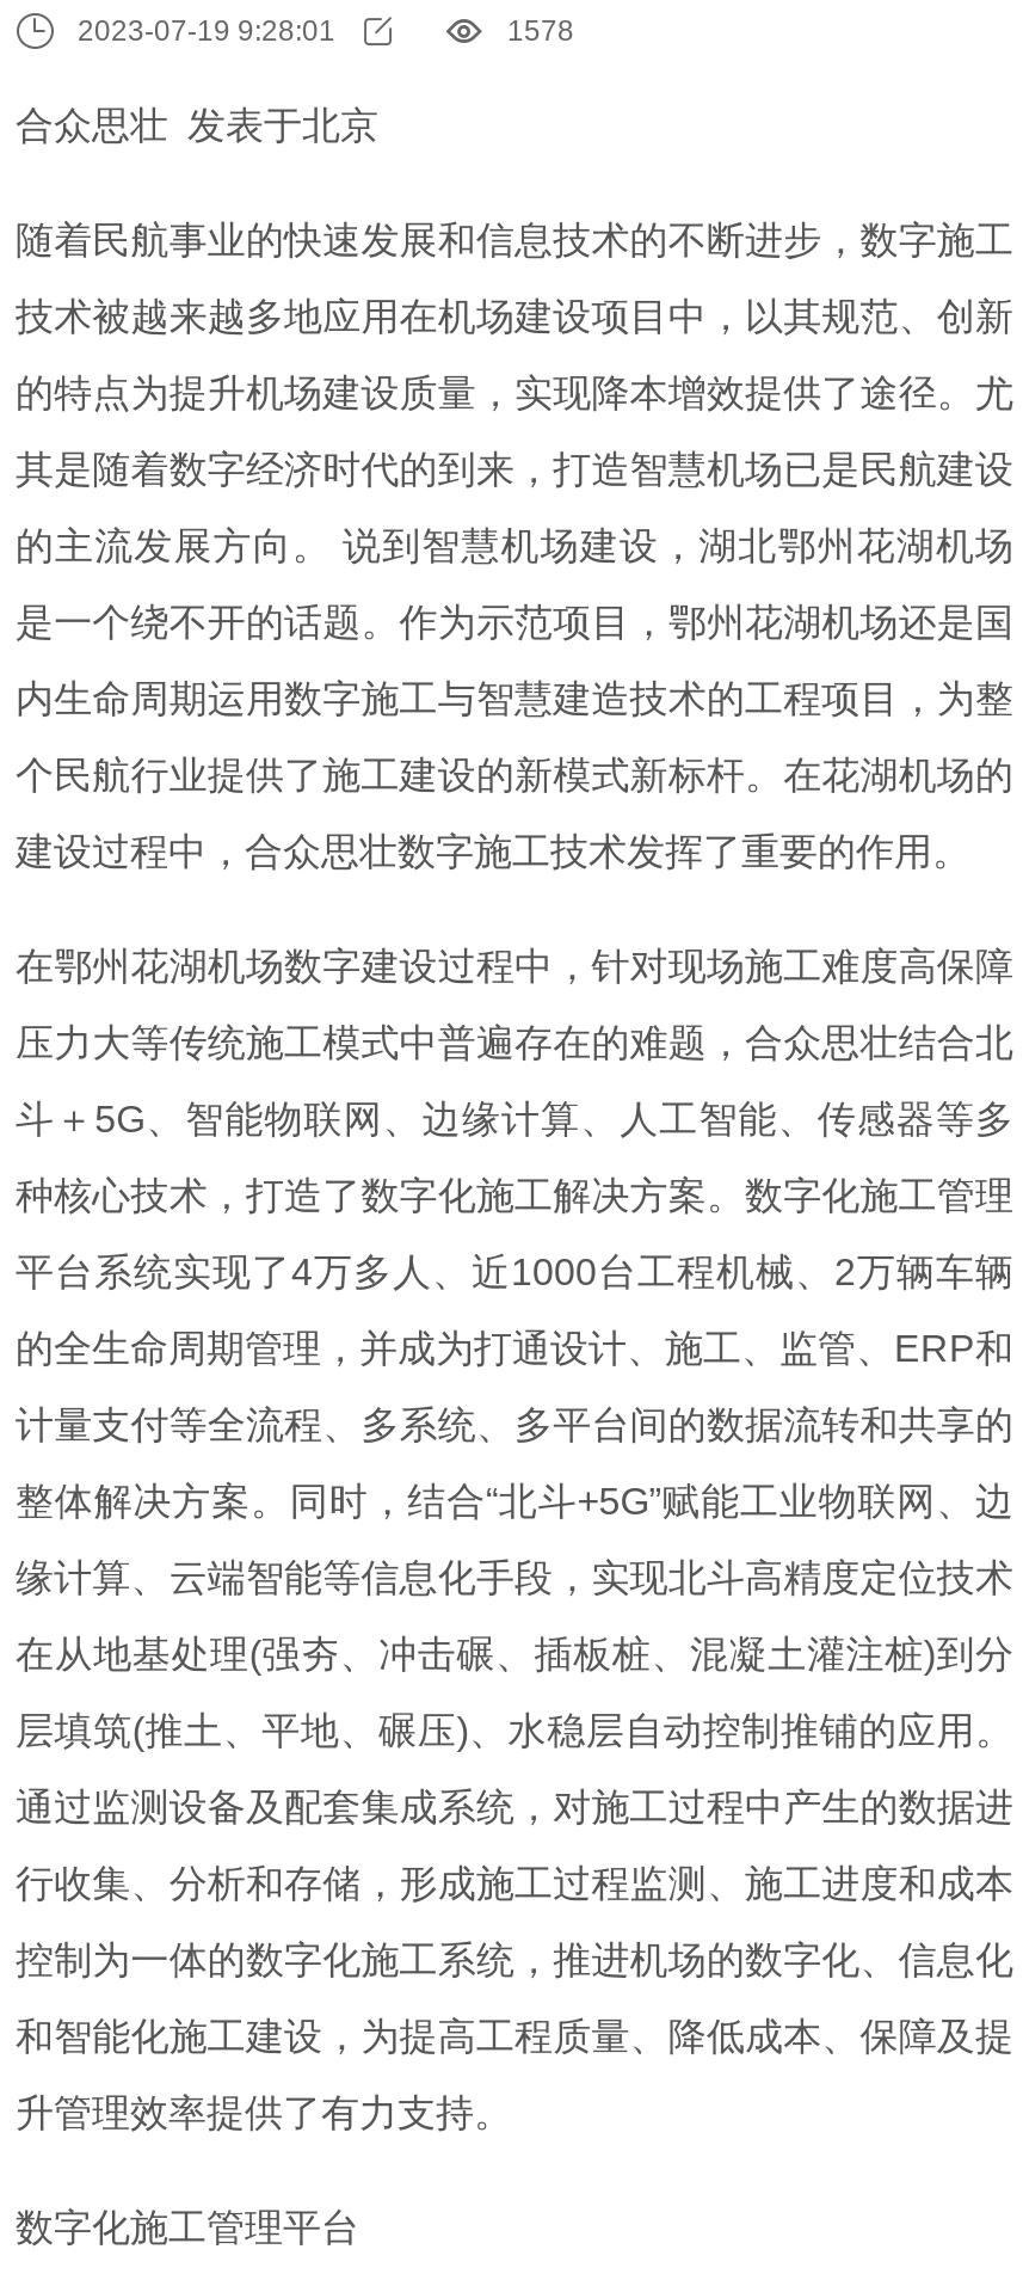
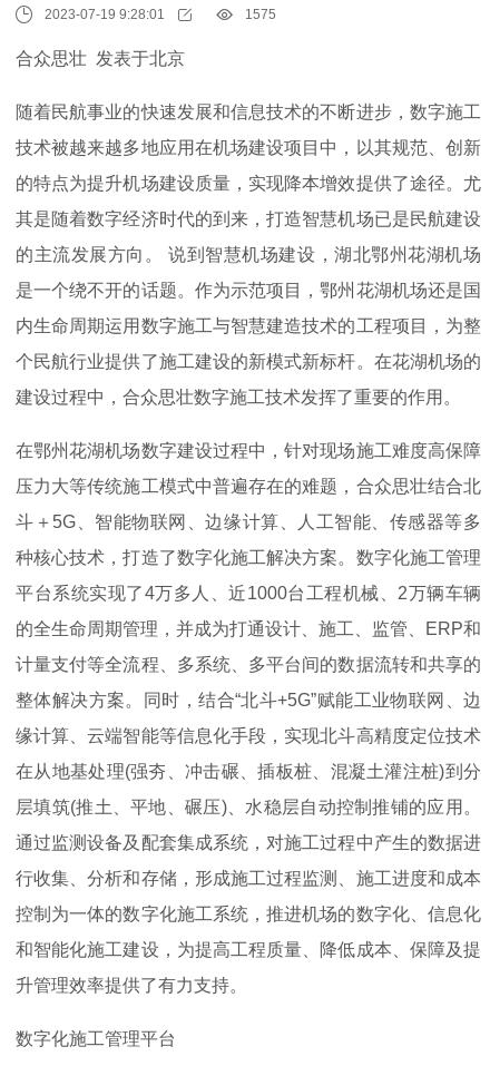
- 1578
+ 1575
